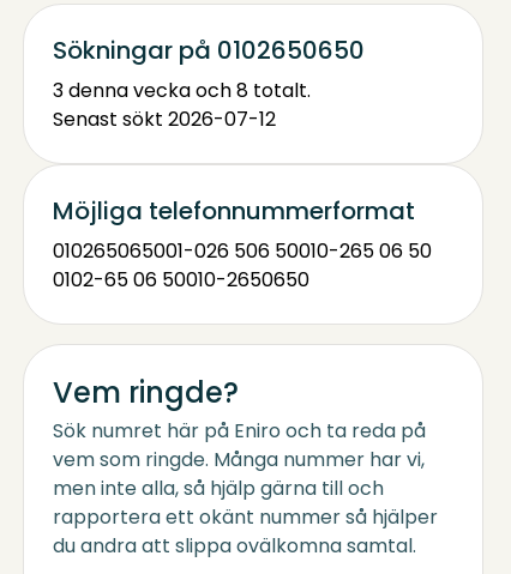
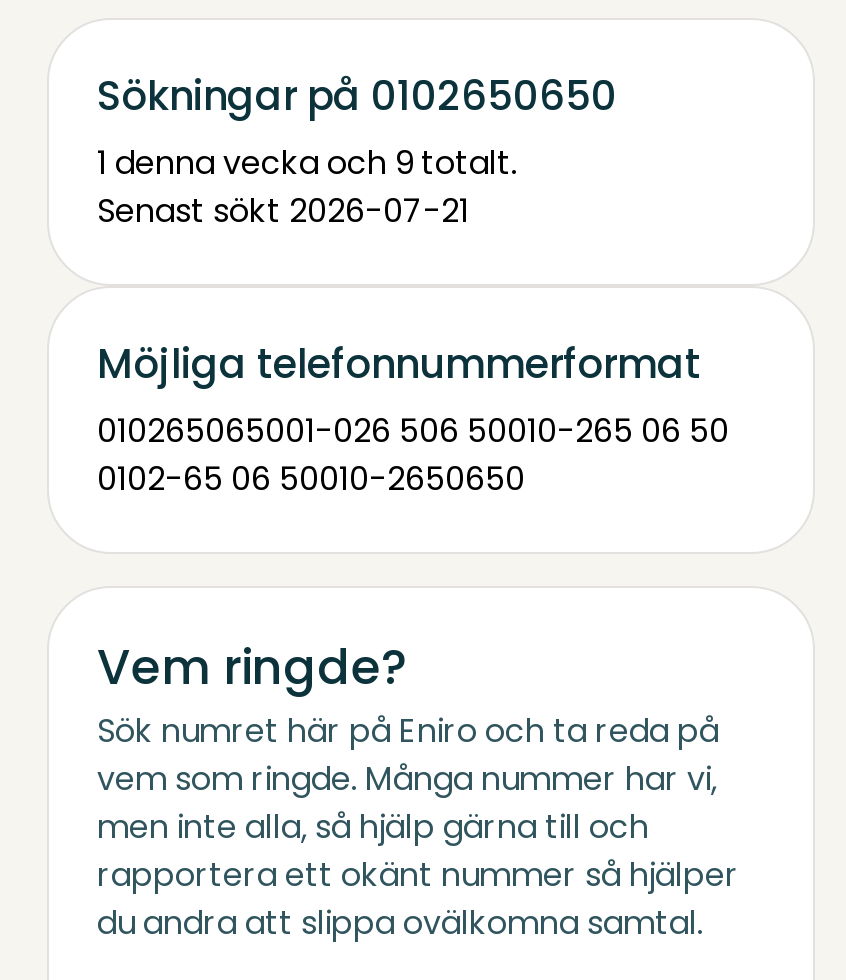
- 3 denna vecka och 8 totalt.
+ 1 denna vecka och 9 totalt.

- Senast sökt 2026-07-12
+ Senast sökt 2026-07-21
